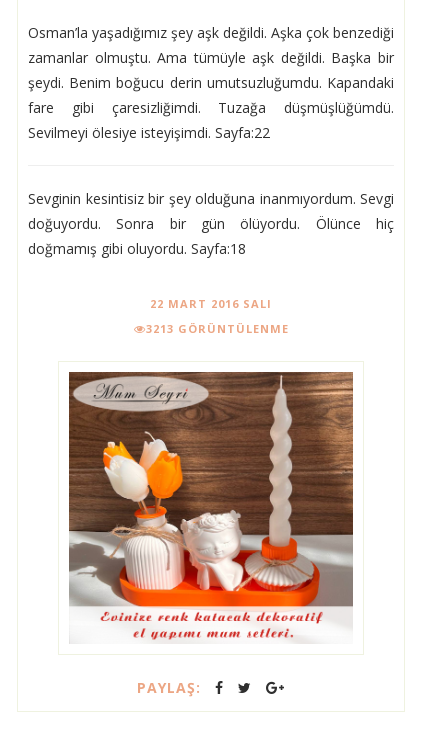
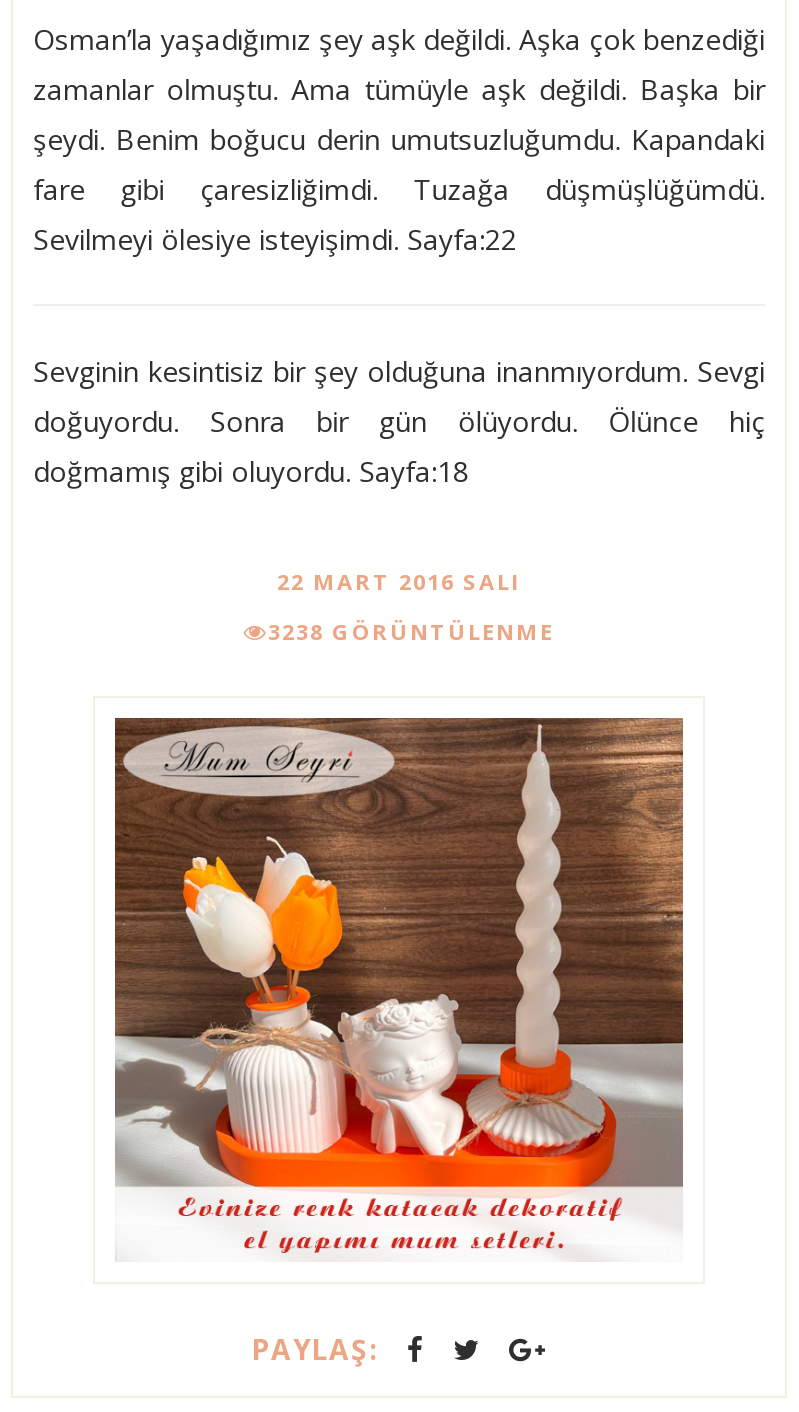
- 3213 GÖRÜNTÜLENME
+ 3238 GÖRÜNTÜLENME
